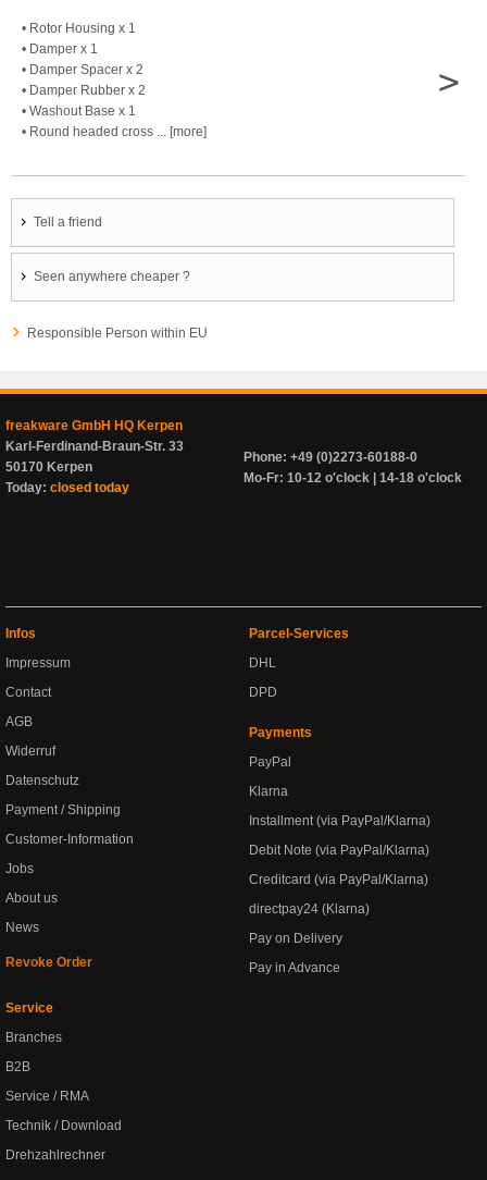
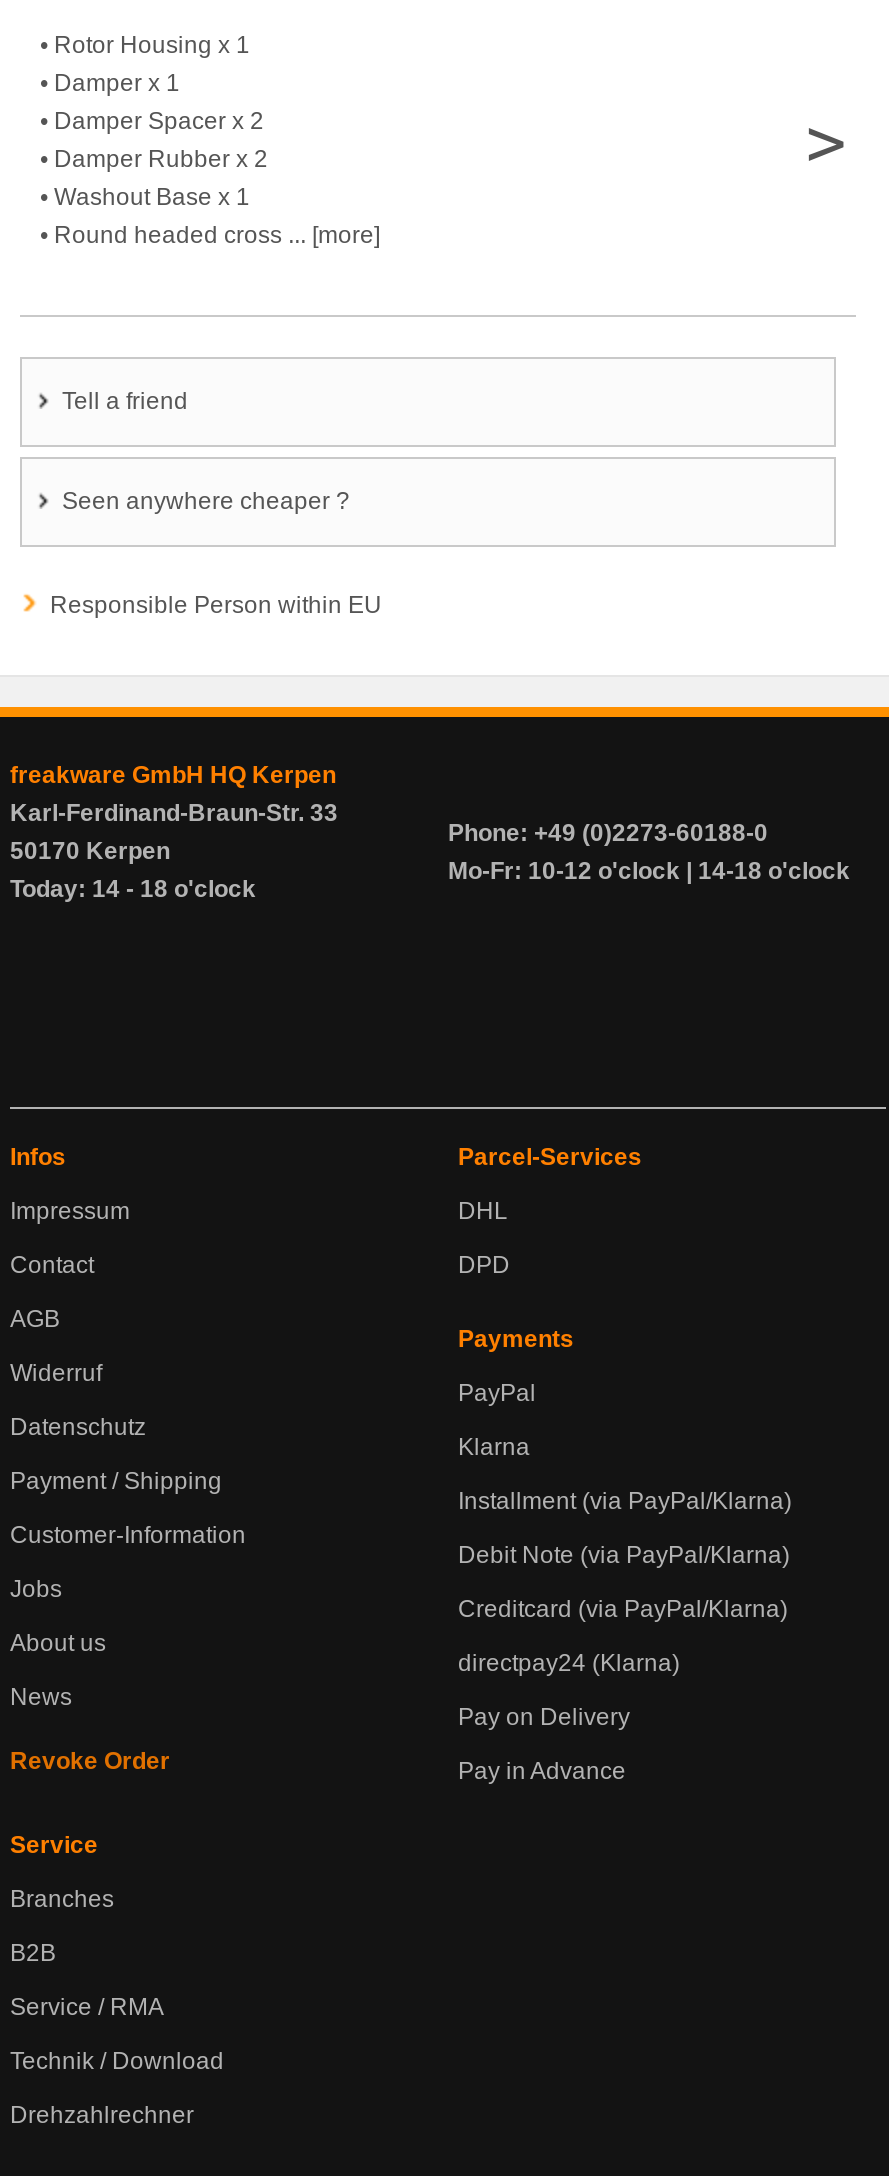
- Today: closed today
+ Today: 14 - 18 o'clock
